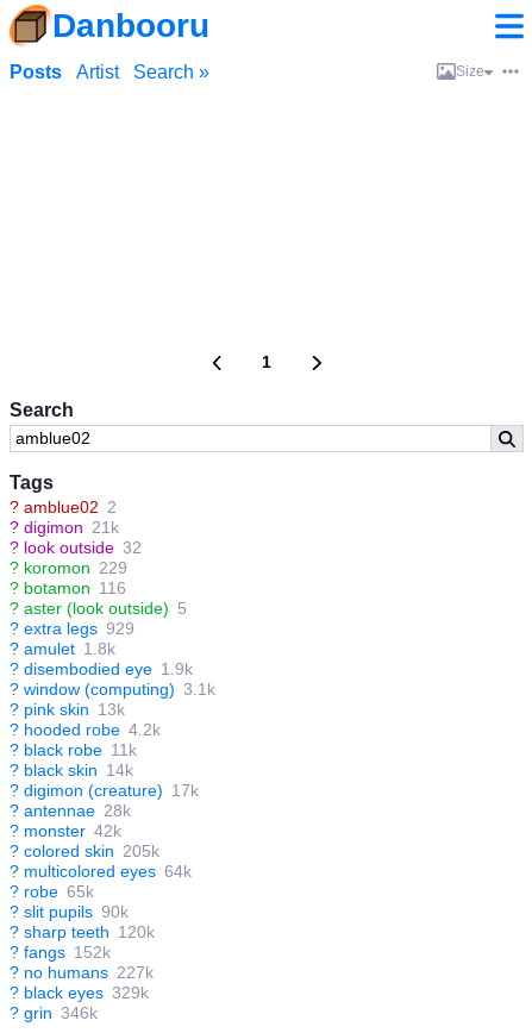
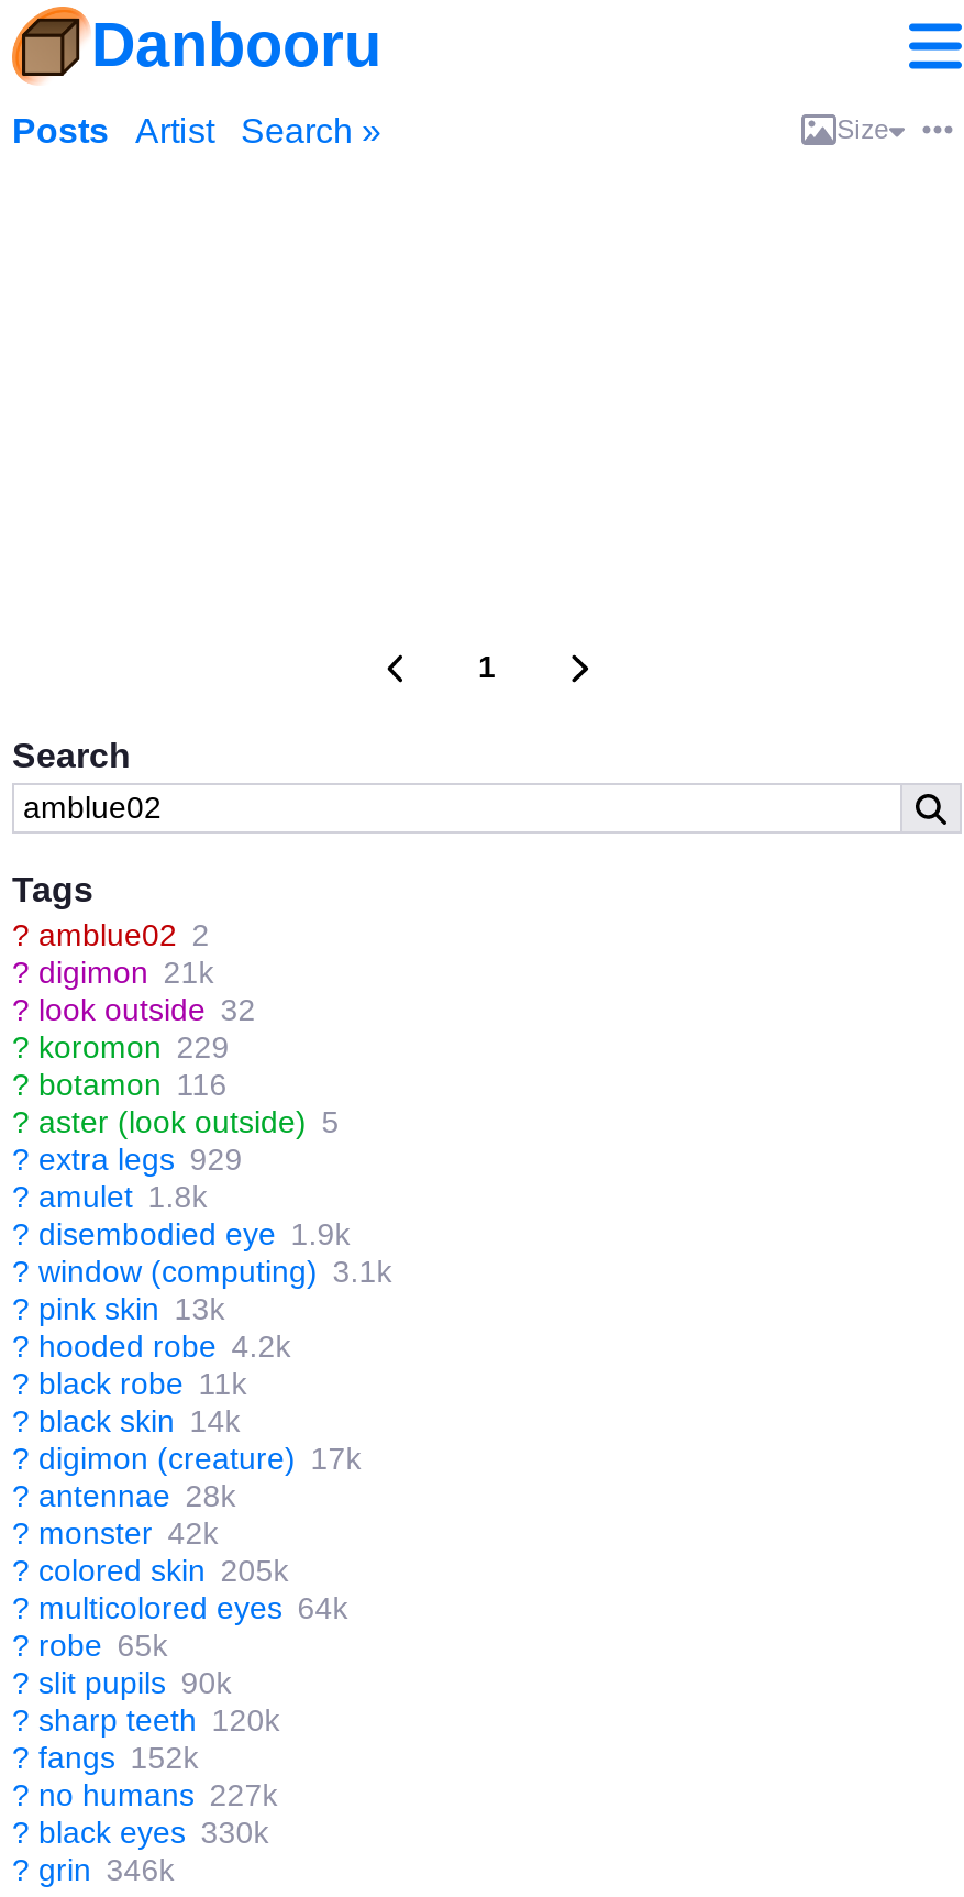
- ? black eyes 329k
+ ? black eyes 330k
